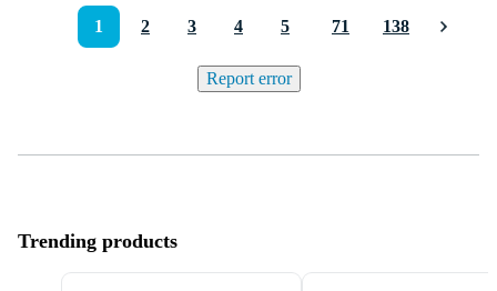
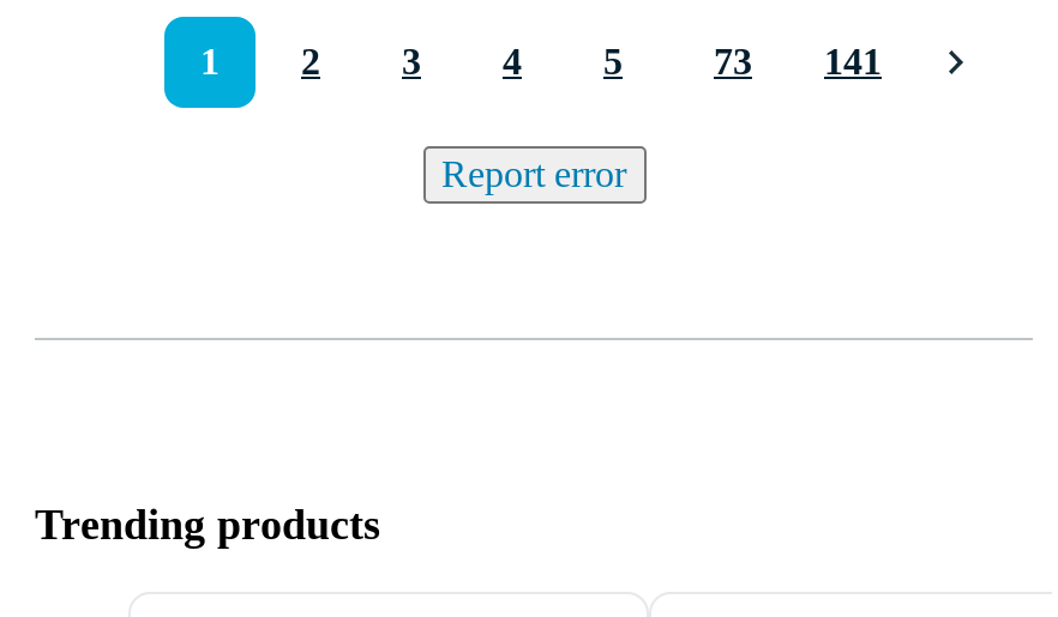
- 71
+ 73

- 138
+ 141
